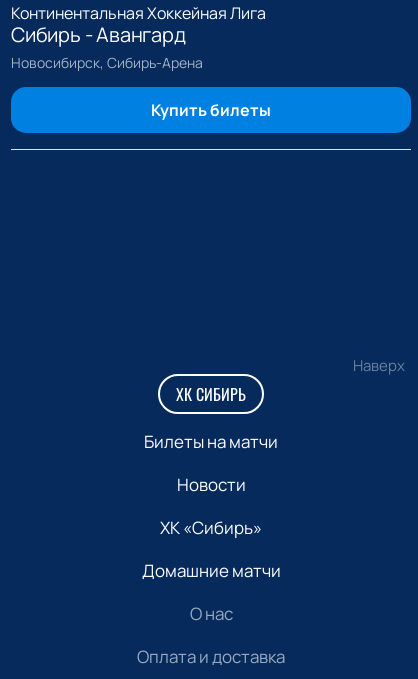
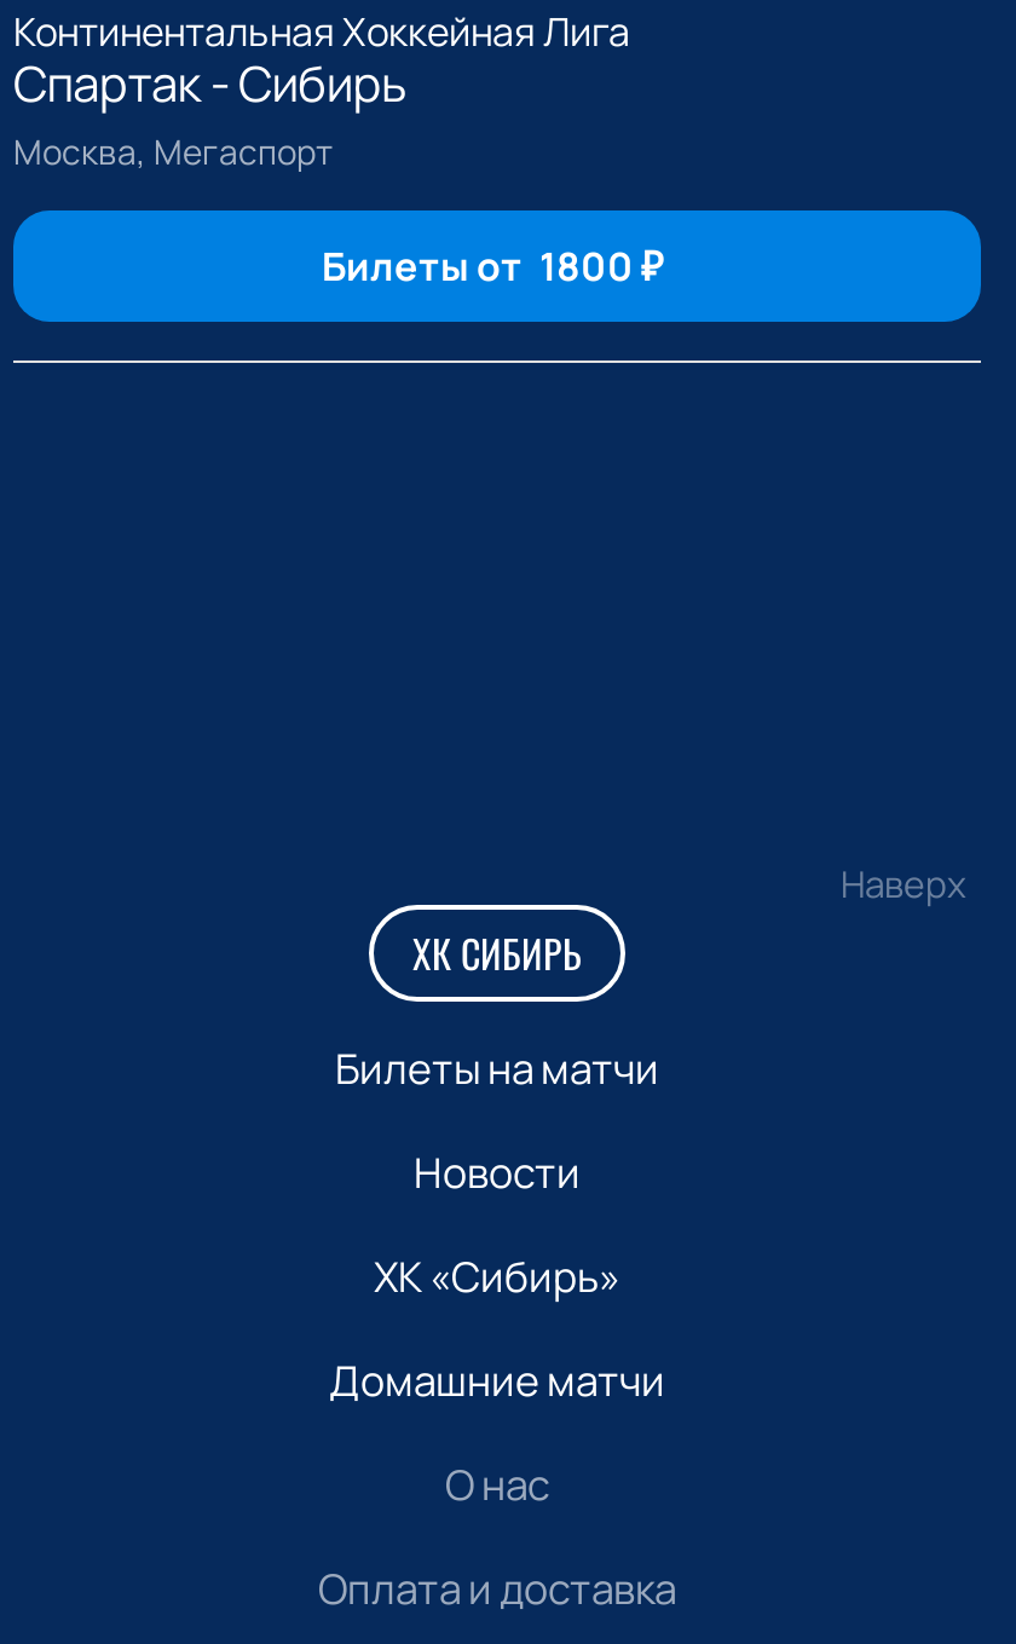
- Сибирь - Авангард
- Новосибирск, Сибирь-Арена
+ Спартак - Сибирь
+ Москва, Мегаспорт

- Купить билеты
+ Билеты от 1800 ₽
